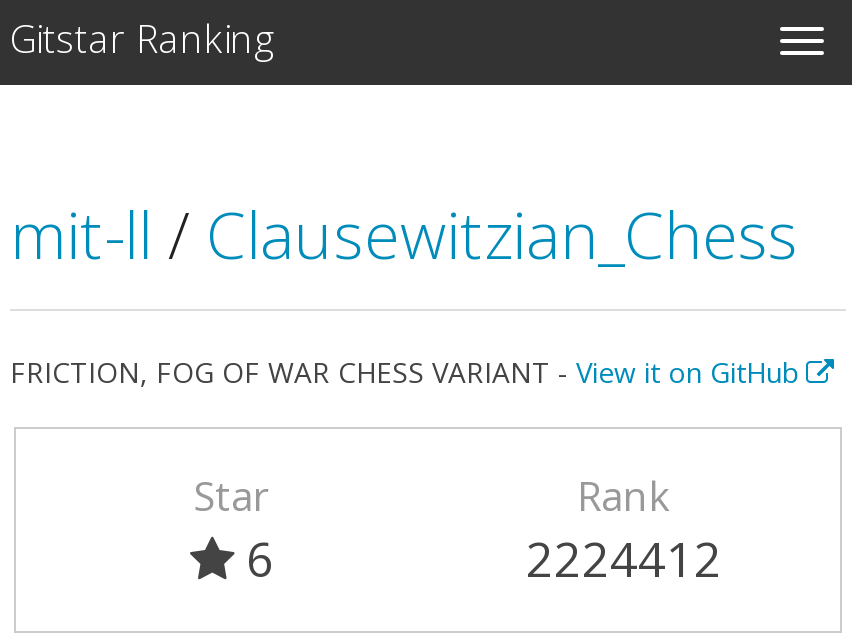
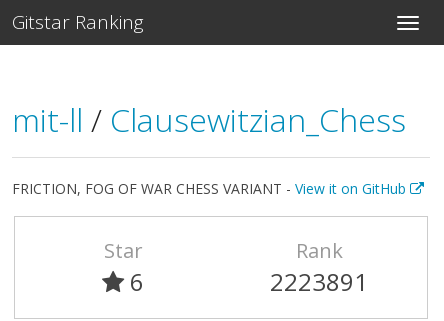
- 2224412
+ 2223891
